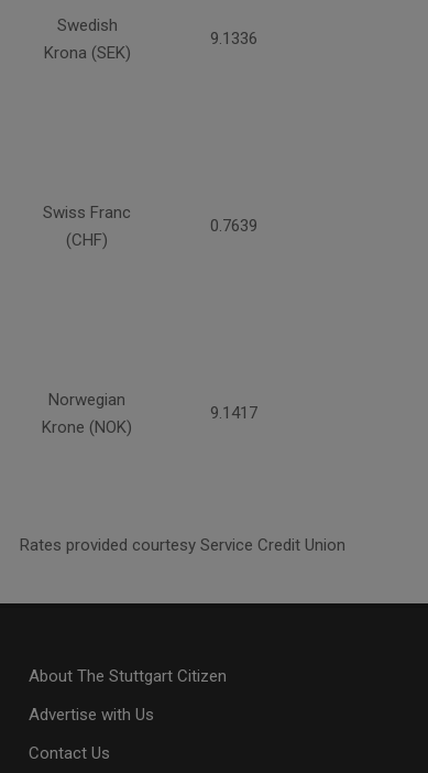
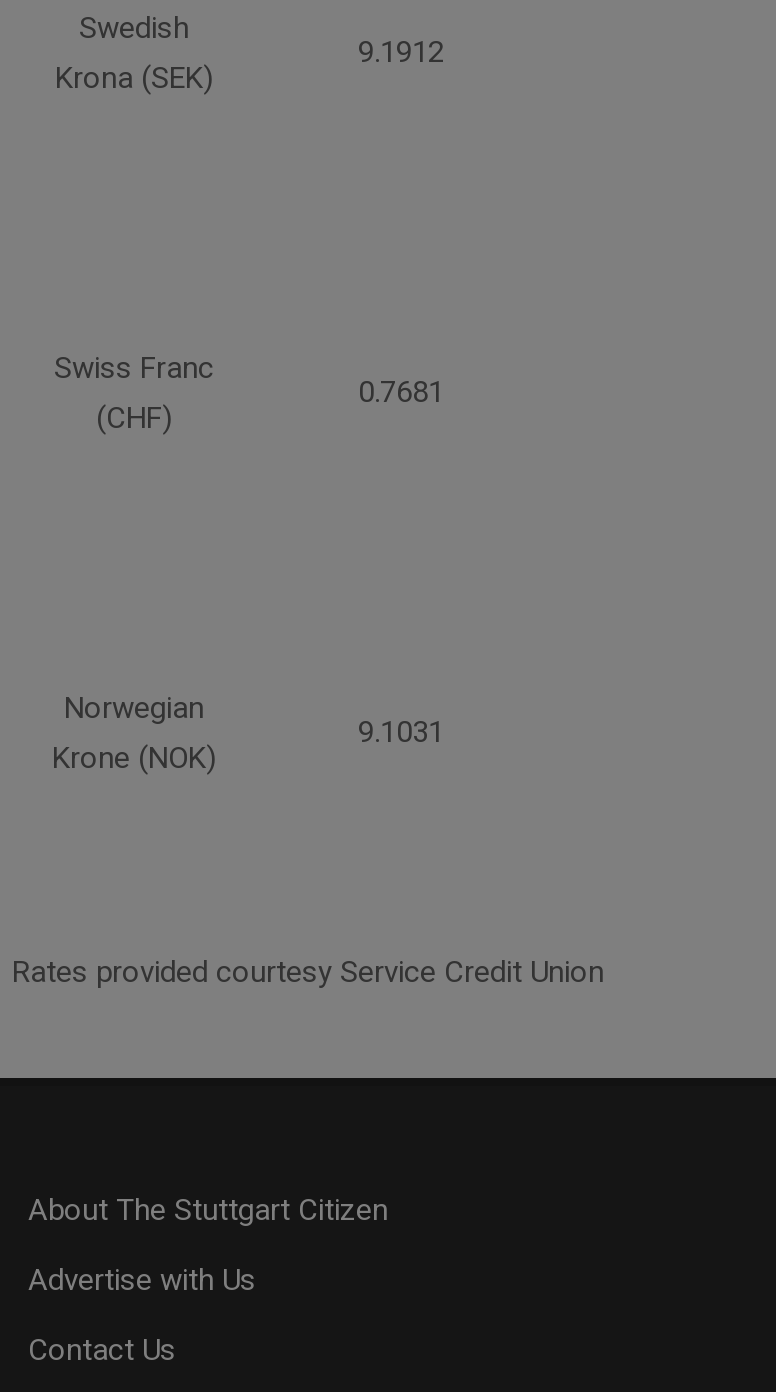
- 9.1336
+ 9.1912

- 0.7639
+ 0.7681

- 9.1417
+ 9.1031
